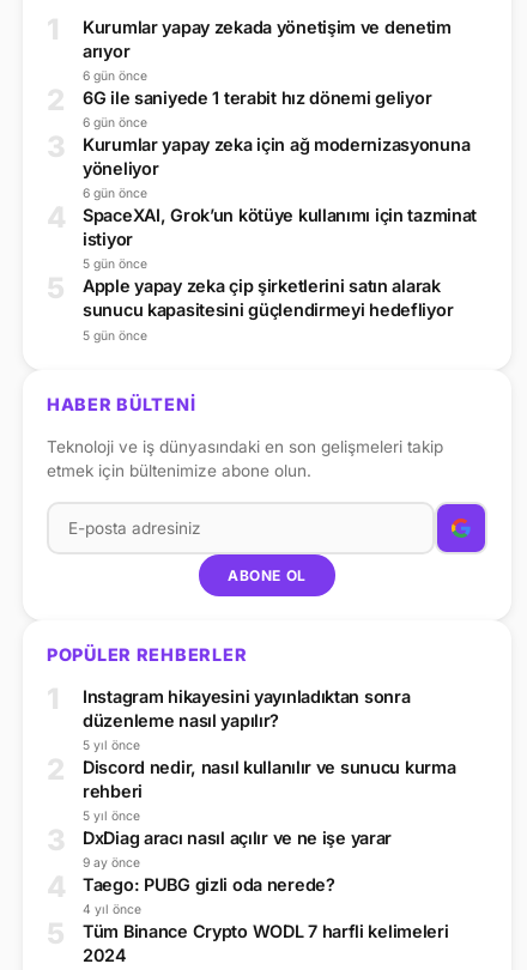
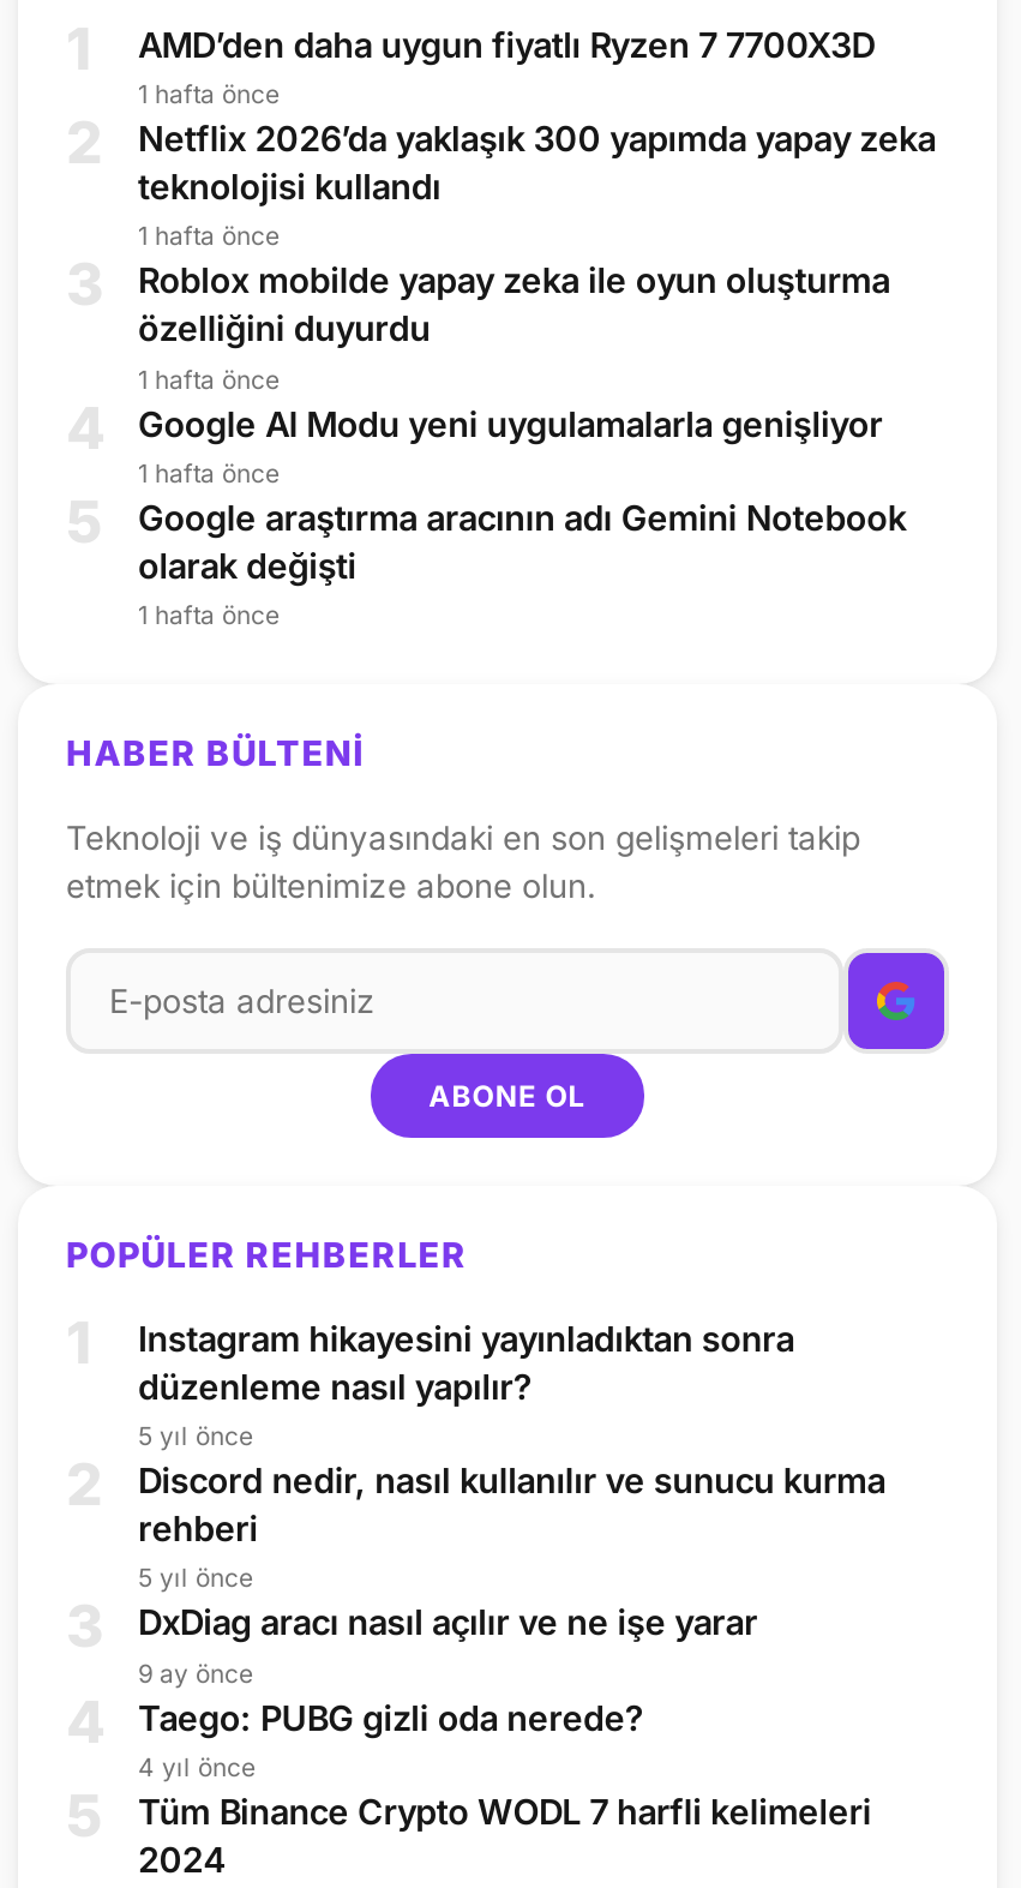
- Kurumlar yapay zekada yönetişim ve denetim
- arıyor
- 6 gün önce
+ AMD’den daha uygun fiyatlı Ryzen 7 7700X3D
+ 1 hafta önce

- 6G ile saniyede 1 terabit hız dönemi geliyor
- 6 gün önce
+ Netflix 2026’da yaklaşık 300 yapımda yapay zeka
+ teknolojisi kullandı
+ 1 hafta önce

- Kurumlar yapay zeka için ağ modernizasyonuna
- yöneliyor
- 6 gün önce
+ Roblox mobilde yapay zeka ile oyun oluşturma
+ özelliğini duyurdu
+ 1 hafta önce

- SpaceXAI, Grok’un kötüye kullanımı için tazminat
- istiyor
- 5 gün önce
+ Google AI Modu yeni uygulamalarla genişliyor
+ 1 hafta önce

- Apple yapay zeka çip şirketlerini satın alarak
- sunucu kapasitesini güçlendirmeyi hedefliyor
- 5 gün önce
+ Google araştırma aracının adı Gemini Notebook
+ olarak değişti
+ 1 hafta önce
